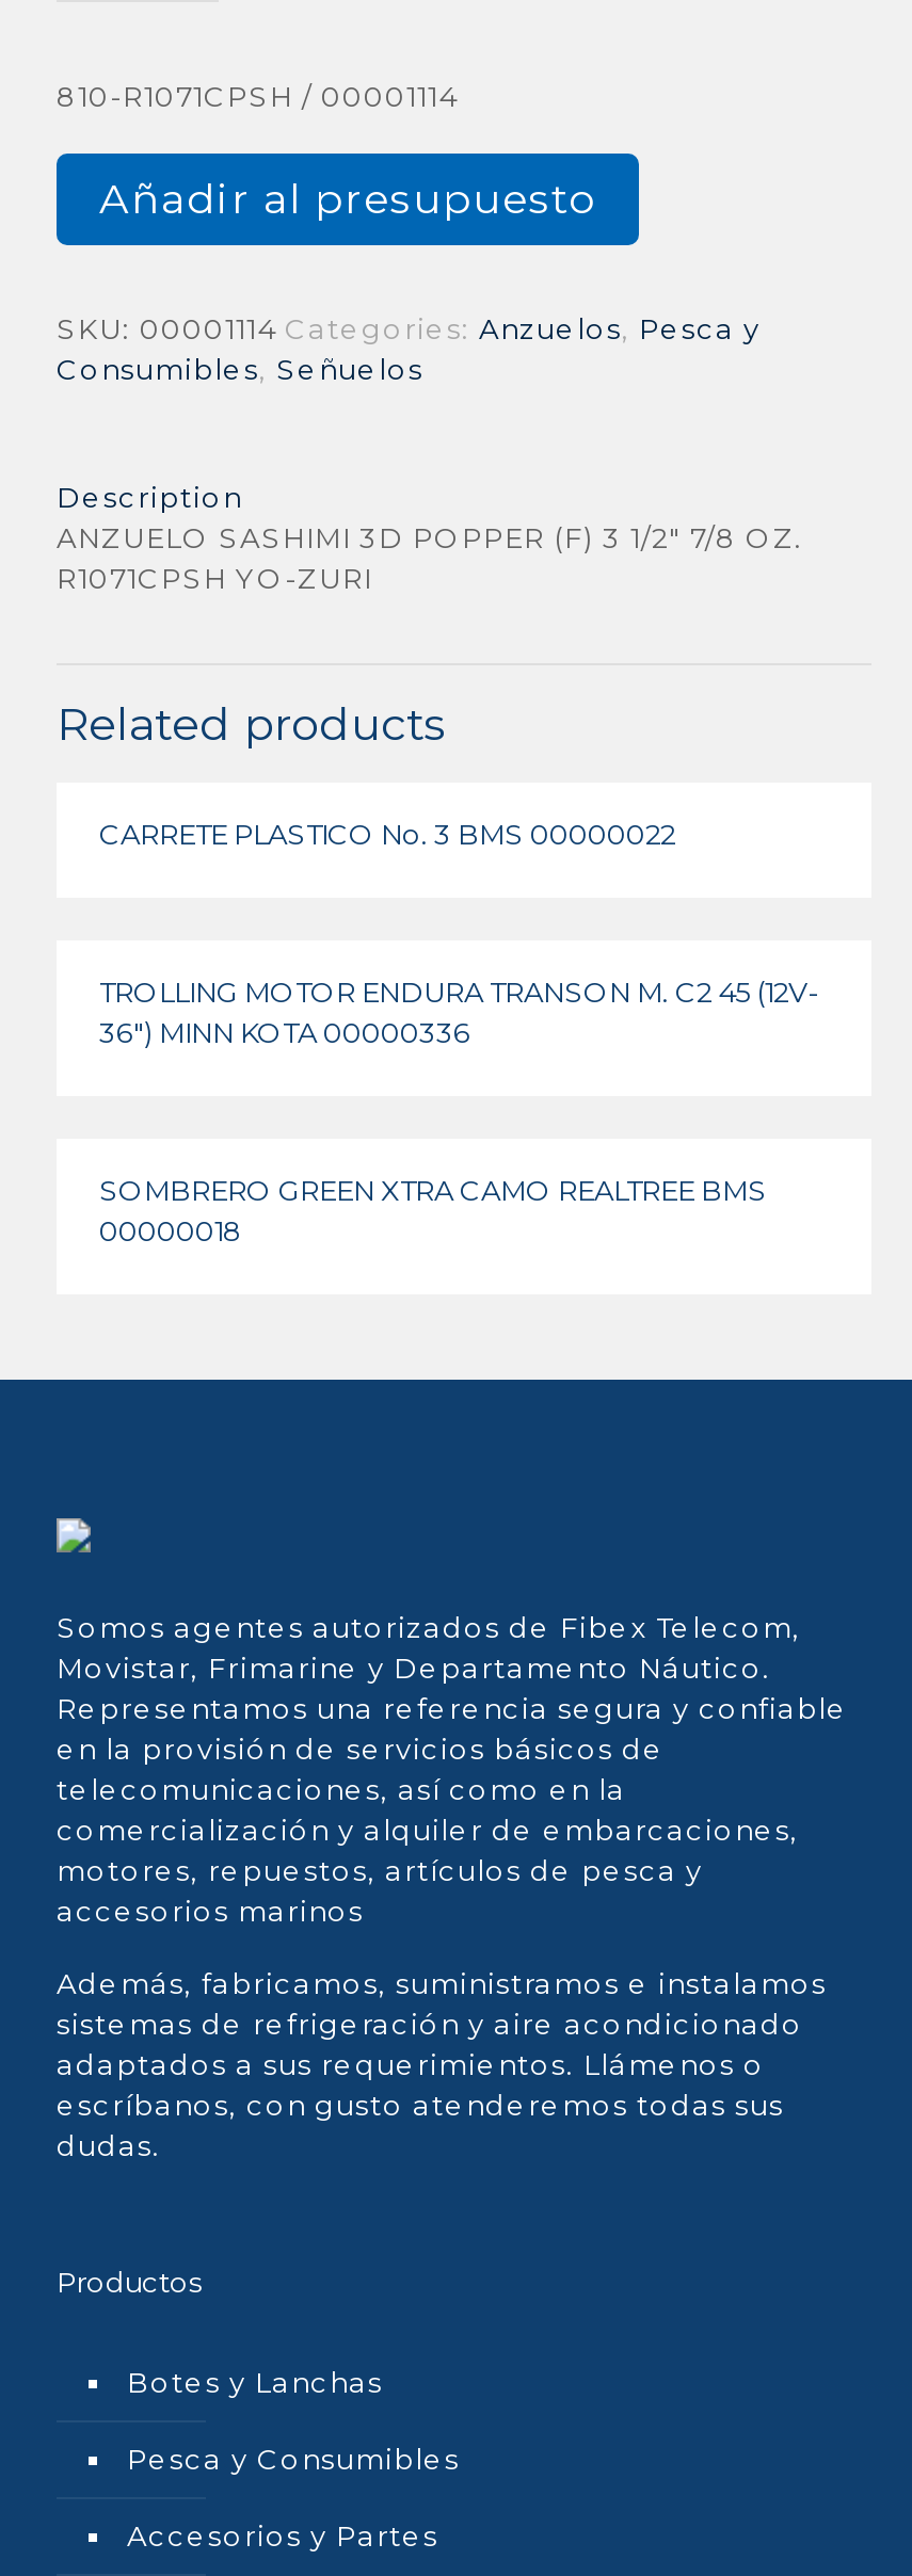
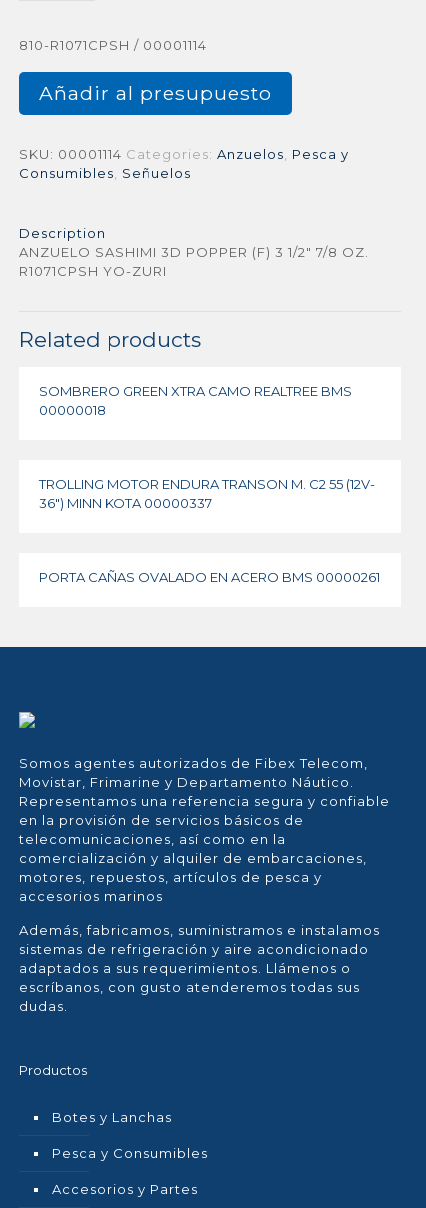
- CARRETE PLASTICO No. 3 BMS 00000022

- TROLLING MOTOR ENDURA TRANSON M. C2 45 (12V-
- 36″) MINN KOTA 00000336

moved up: SOMBRERO GREEN XTRA CAMO REALTREE BMS | 00000018

+ TROLLING MOTOR ENDURA TRANSON M. C2 55 (12V-
+ 36″) MINN KOTA 00000337

+ PORTA CAÑAS OVALADO EN ACERO BMS 00000261
